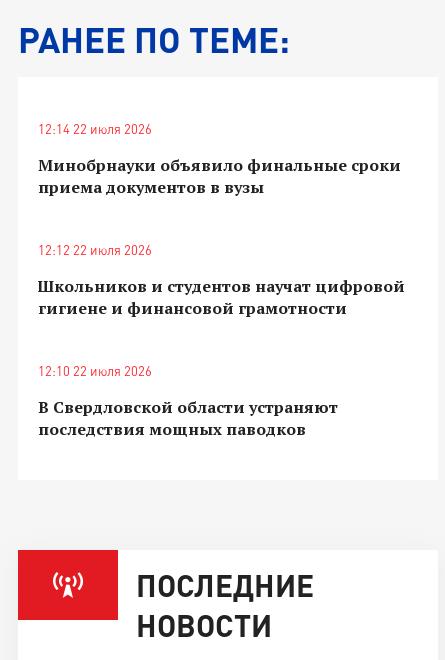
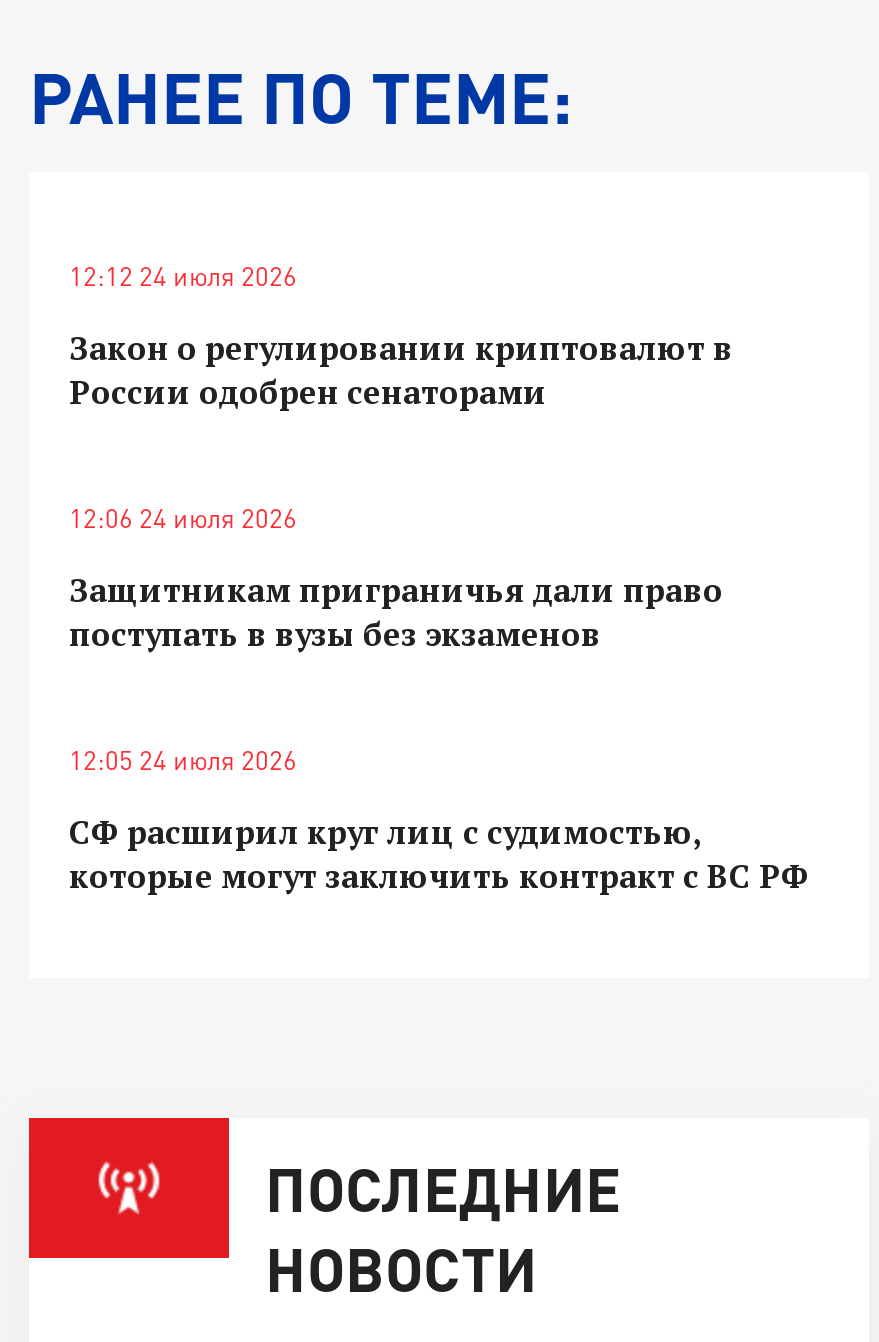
- 12:14 22 июля 2026
+ 12:12 24 июля 2026

- Минобрнауки объявило финальные сроки
- приема документов в вузы
+ Закон о регулировании криптовалют в
+ России одобрен сенаторами

- 12:12 22 июля 2026
+ 12:06 24 июля 2026

- Школьников и студентов научат цифровой
- гигиене и финансовой грамотности
+ Защитникам приграничья дали право
+ поступать в вузы без экзаменов

- 12:10 22 июля 2026
+ 12:05 24 июля 2026

- В Свердловской области устраняют
- последствия мощных паводков
+ СФ расширил круг лиц с судимостью,
+ которые могут заключить контракт с ВС РФ
